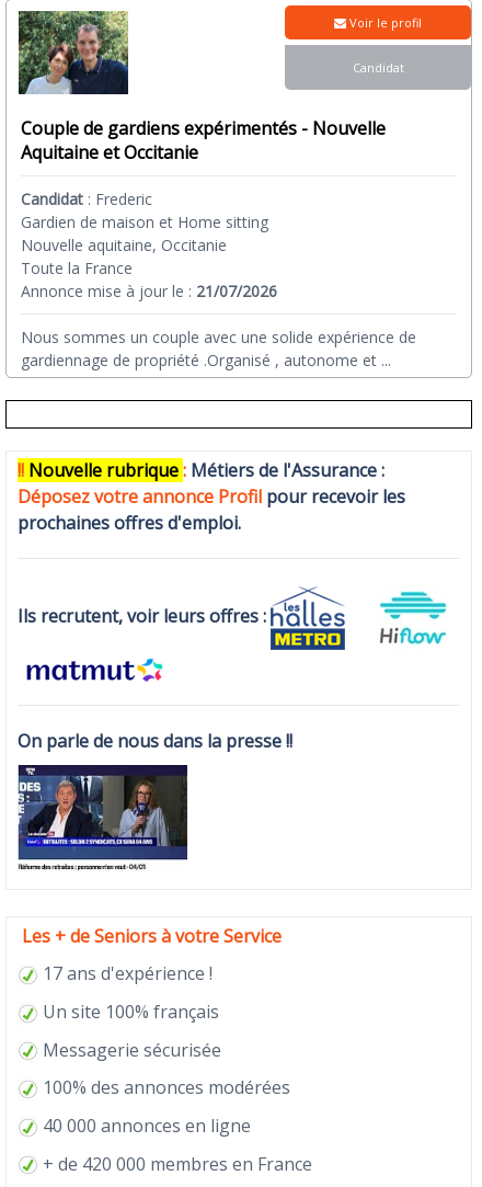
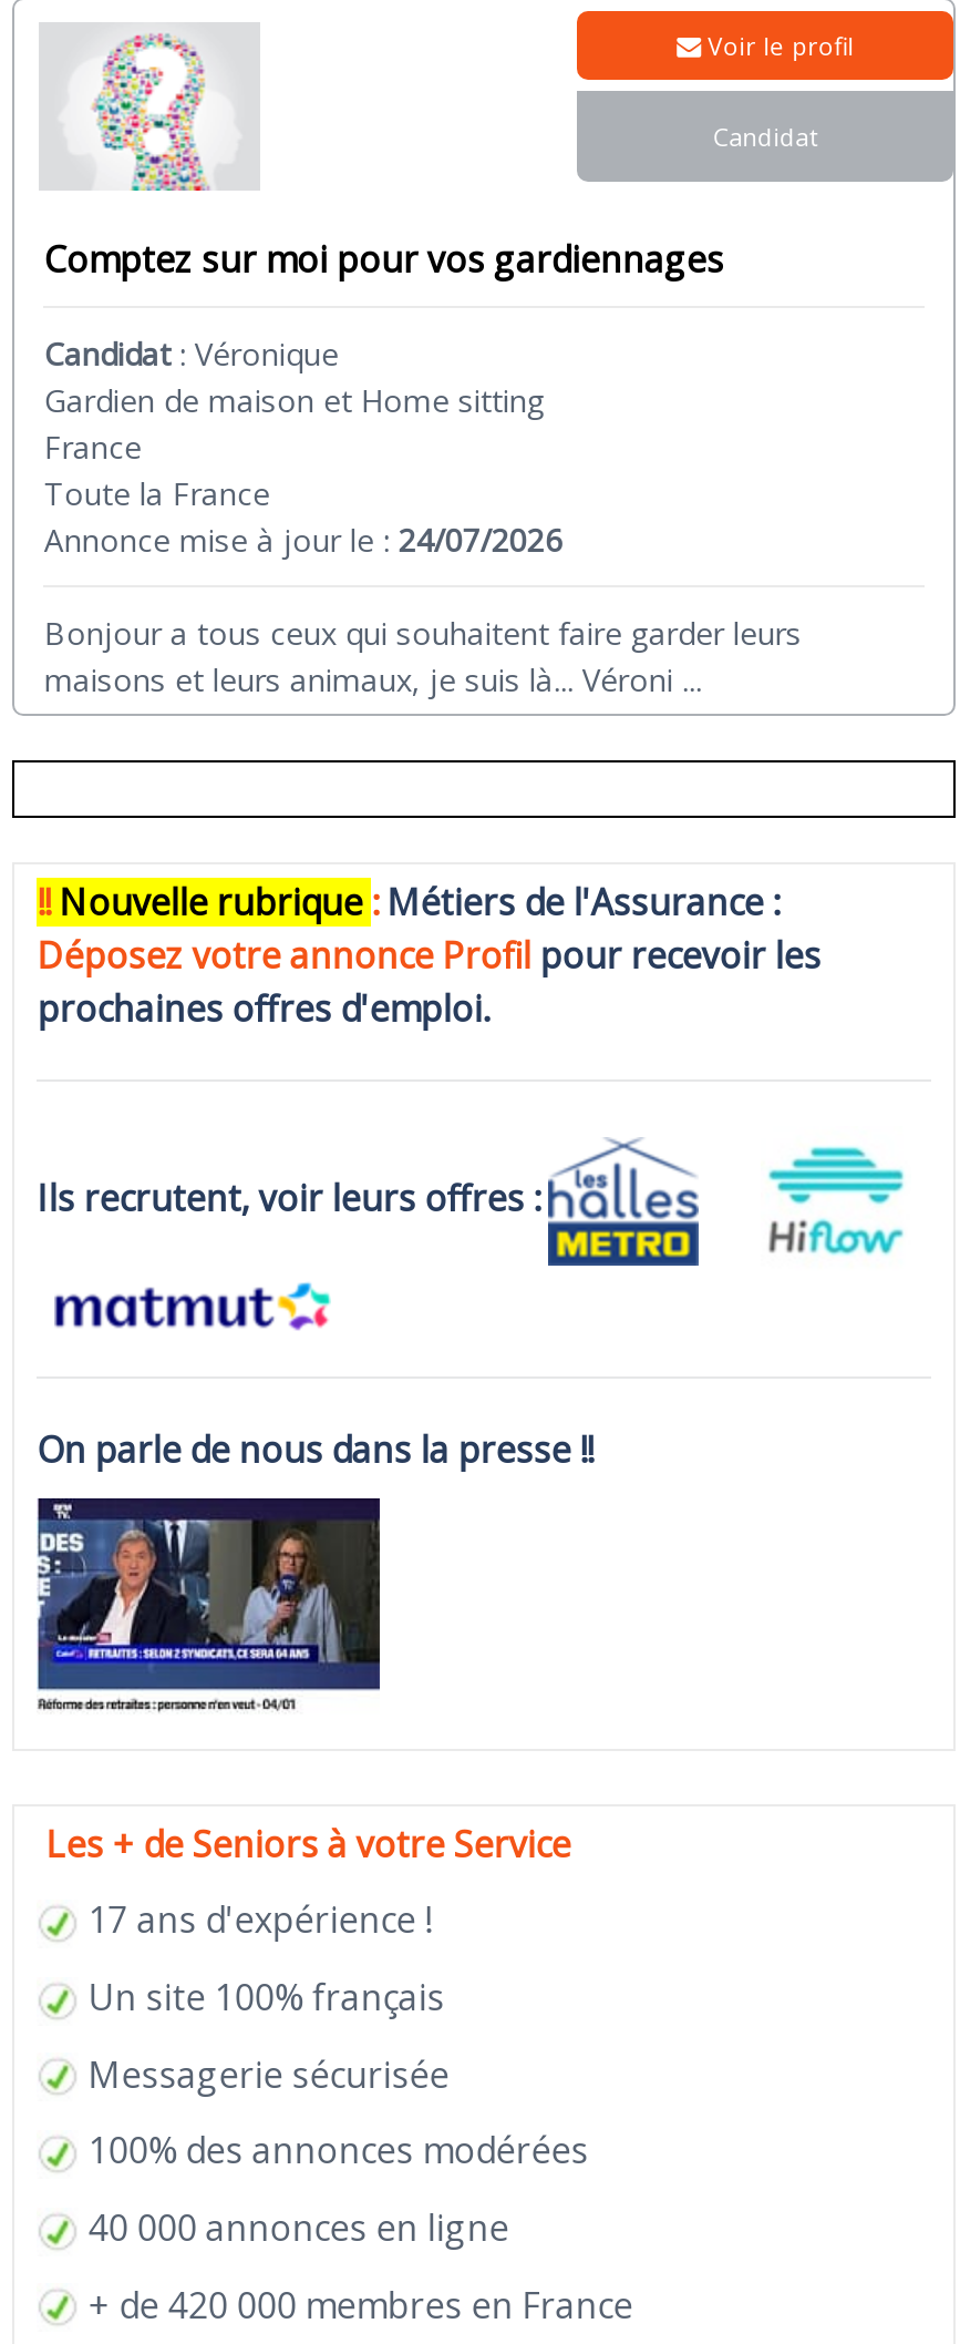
- [image]
- Couple de gardiens expérimentés - Nouvelle
- Aquitaine et Occitanie
+ [image]
+ Comptez sur moi pour vos gardiennages

- Candidat: Frederic
+ Candidat: Véronique

- Nouvelle aquitaine, Occitanie
+ France

- Annonce mise à jour le : 21/07/2026
+ Annonce mise à jour le : 24/07/2026

- Nous sommes un couple avec une solide expérience de
- gardiennage de propriété .Organisé , autonome et...
+ Bonjour a tous ceux qui souhaitent faire garder leurs
+ maisons et leurs animaux, je suis là... Véroni...
